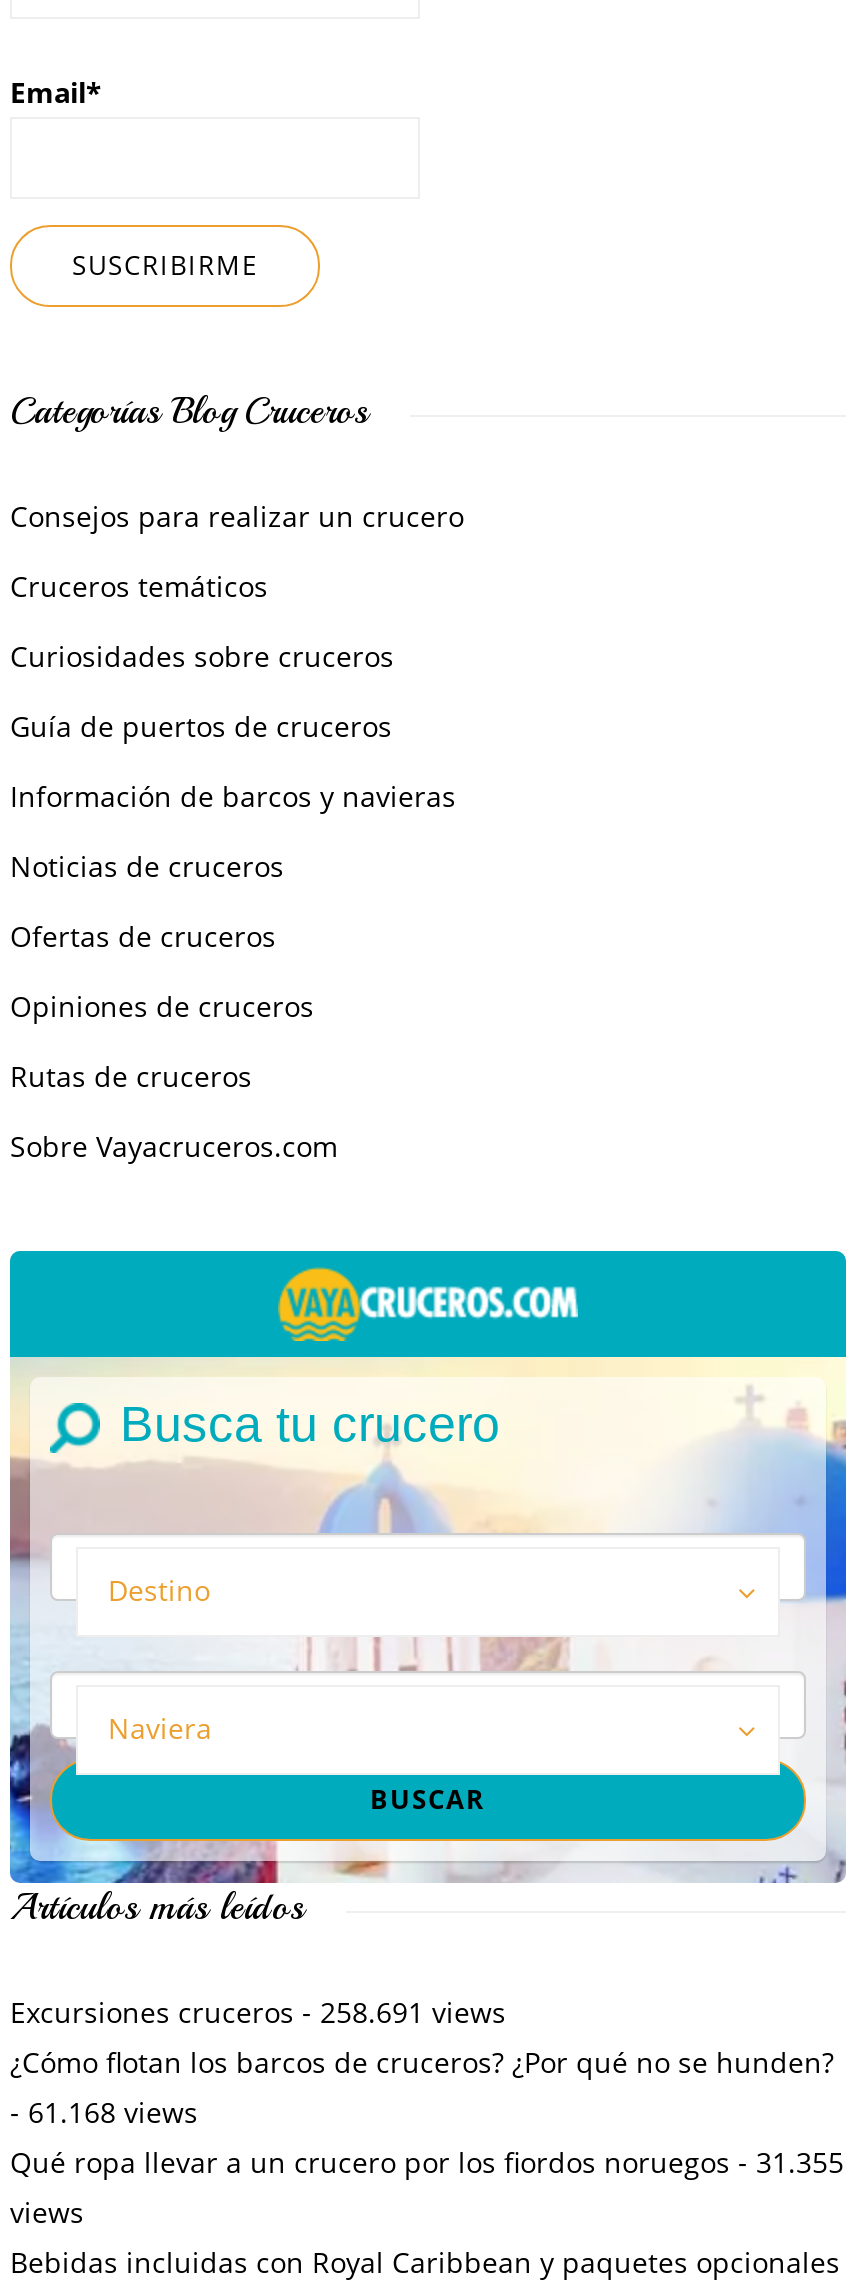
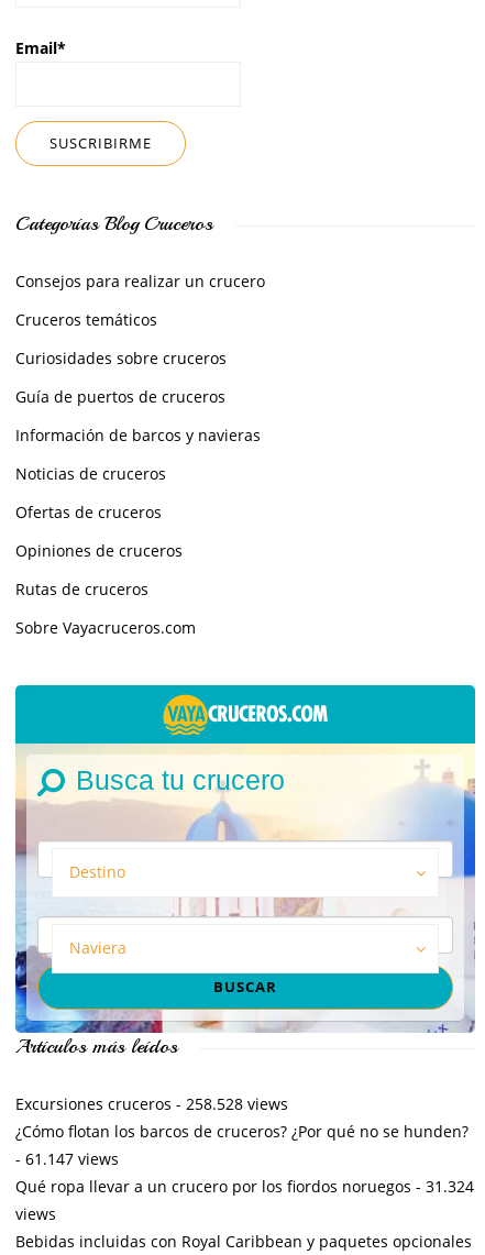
- Excursiones cruceros - 258.691 views
+ Excursiones cruceros - 258.528 views

- - 61.168 views
+ - 61.147 views

- Qué ropa llevar a un crucero por los fiordos noruegos - 31.355
+ Qué ropa llevar a un crucero por los fiordos noruegos - 31.324
